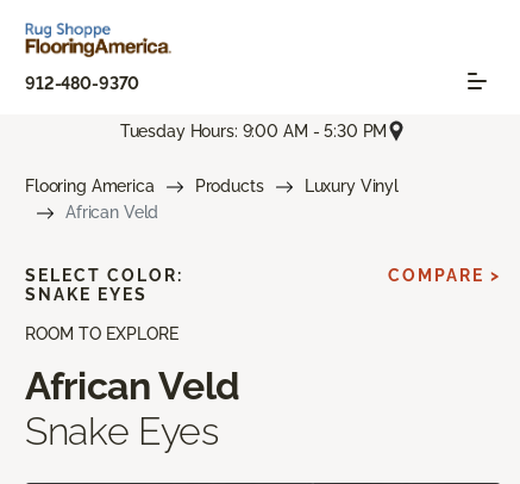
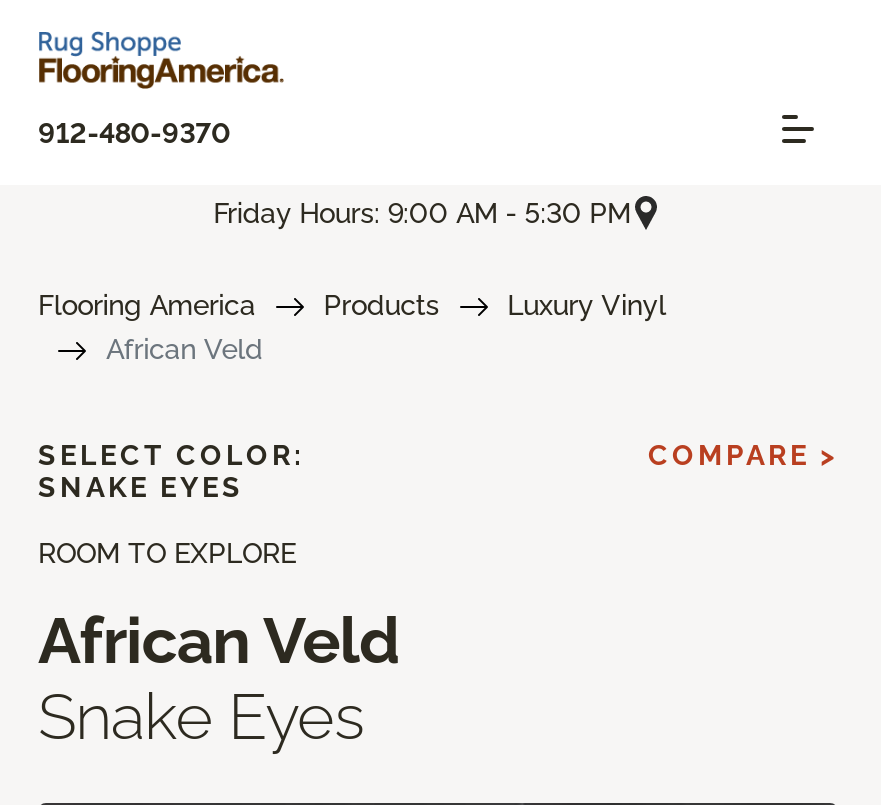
- Tuesday Hours: 9:00 AM - 5:30 PM
+ Friday Hours: 9:00 AM - 5:30 PM
